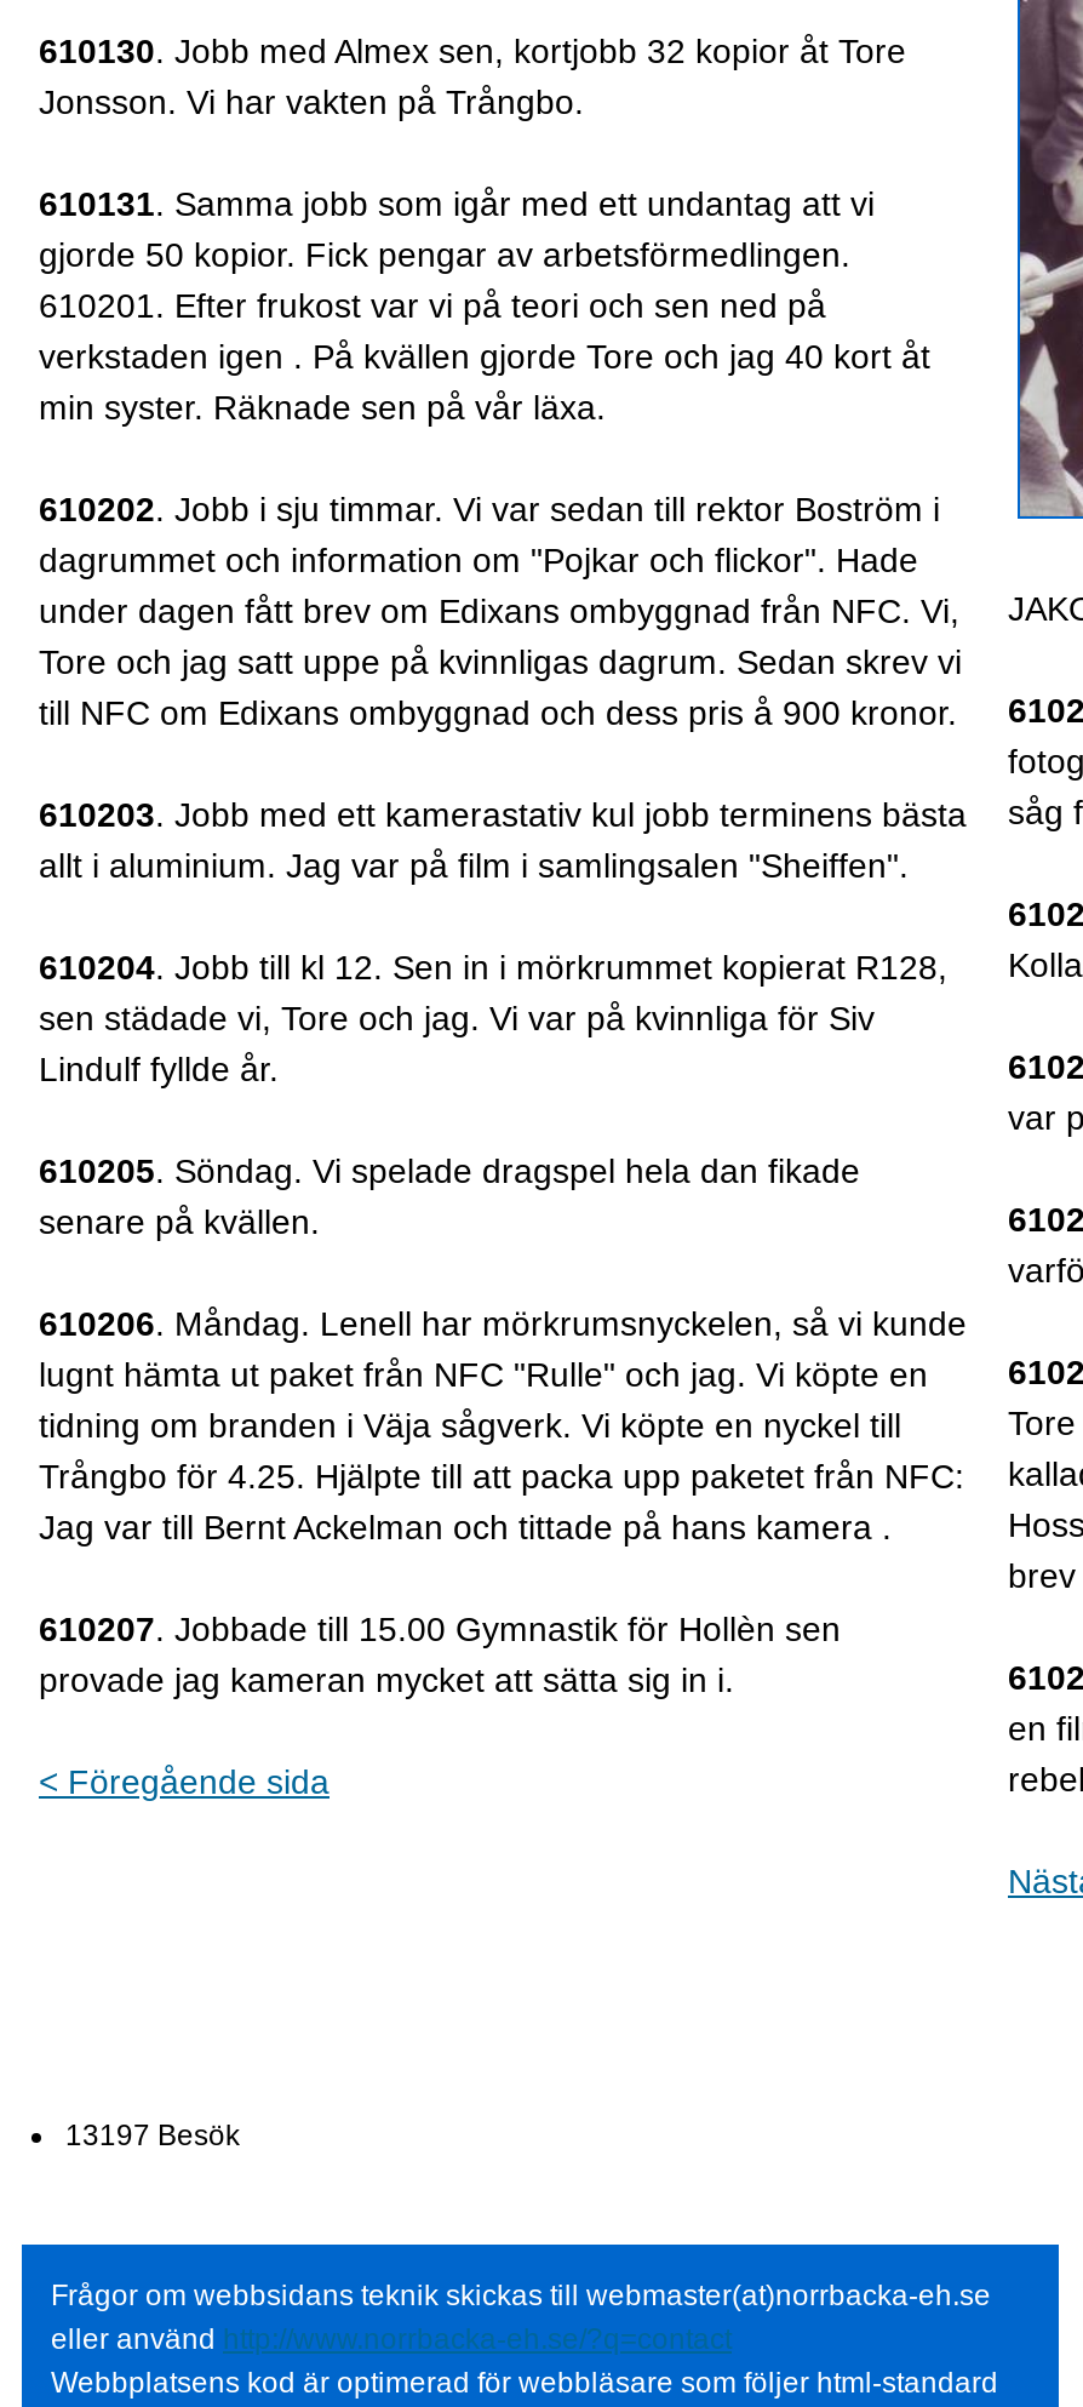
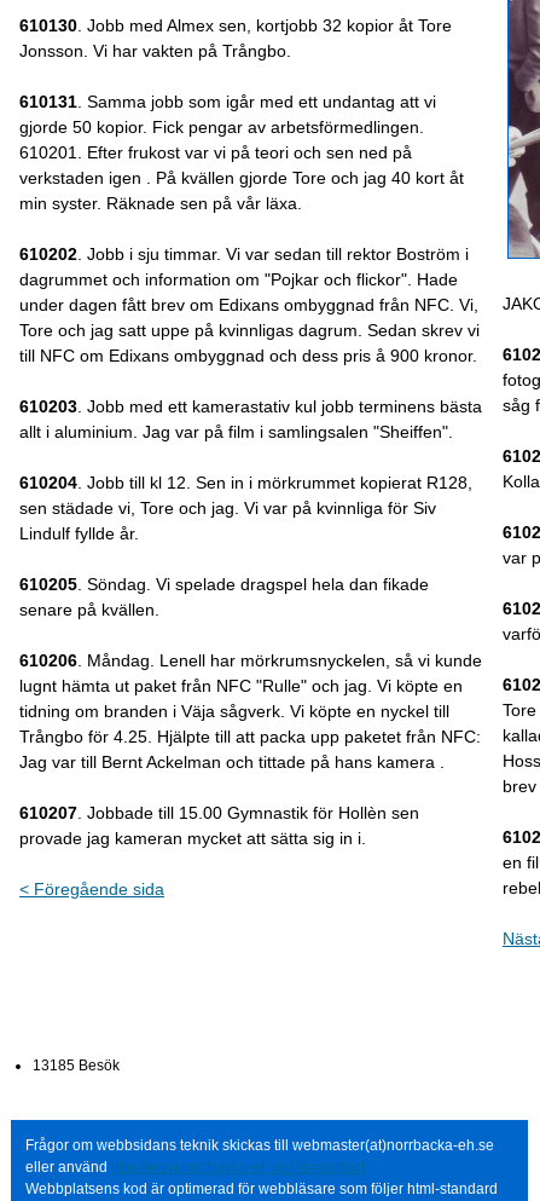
- 13197 Besök
+ 13185 Besök
